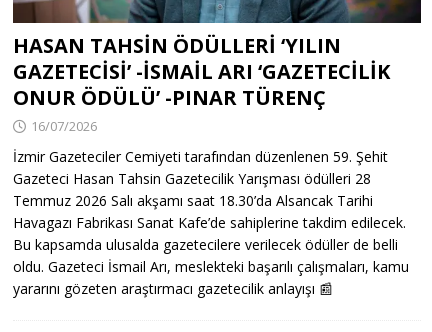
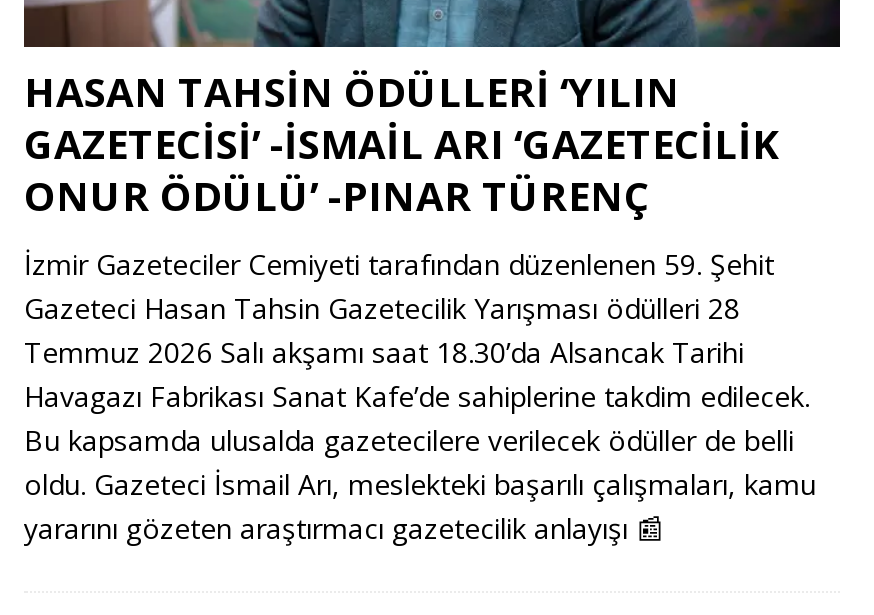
- 16/07/2026
